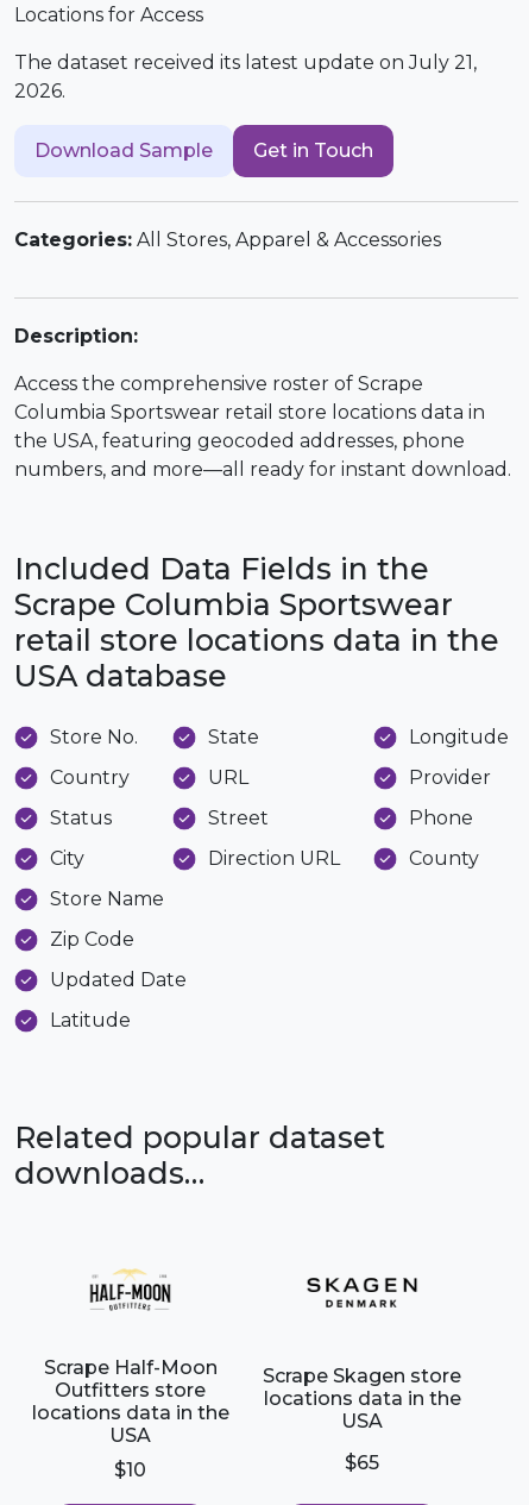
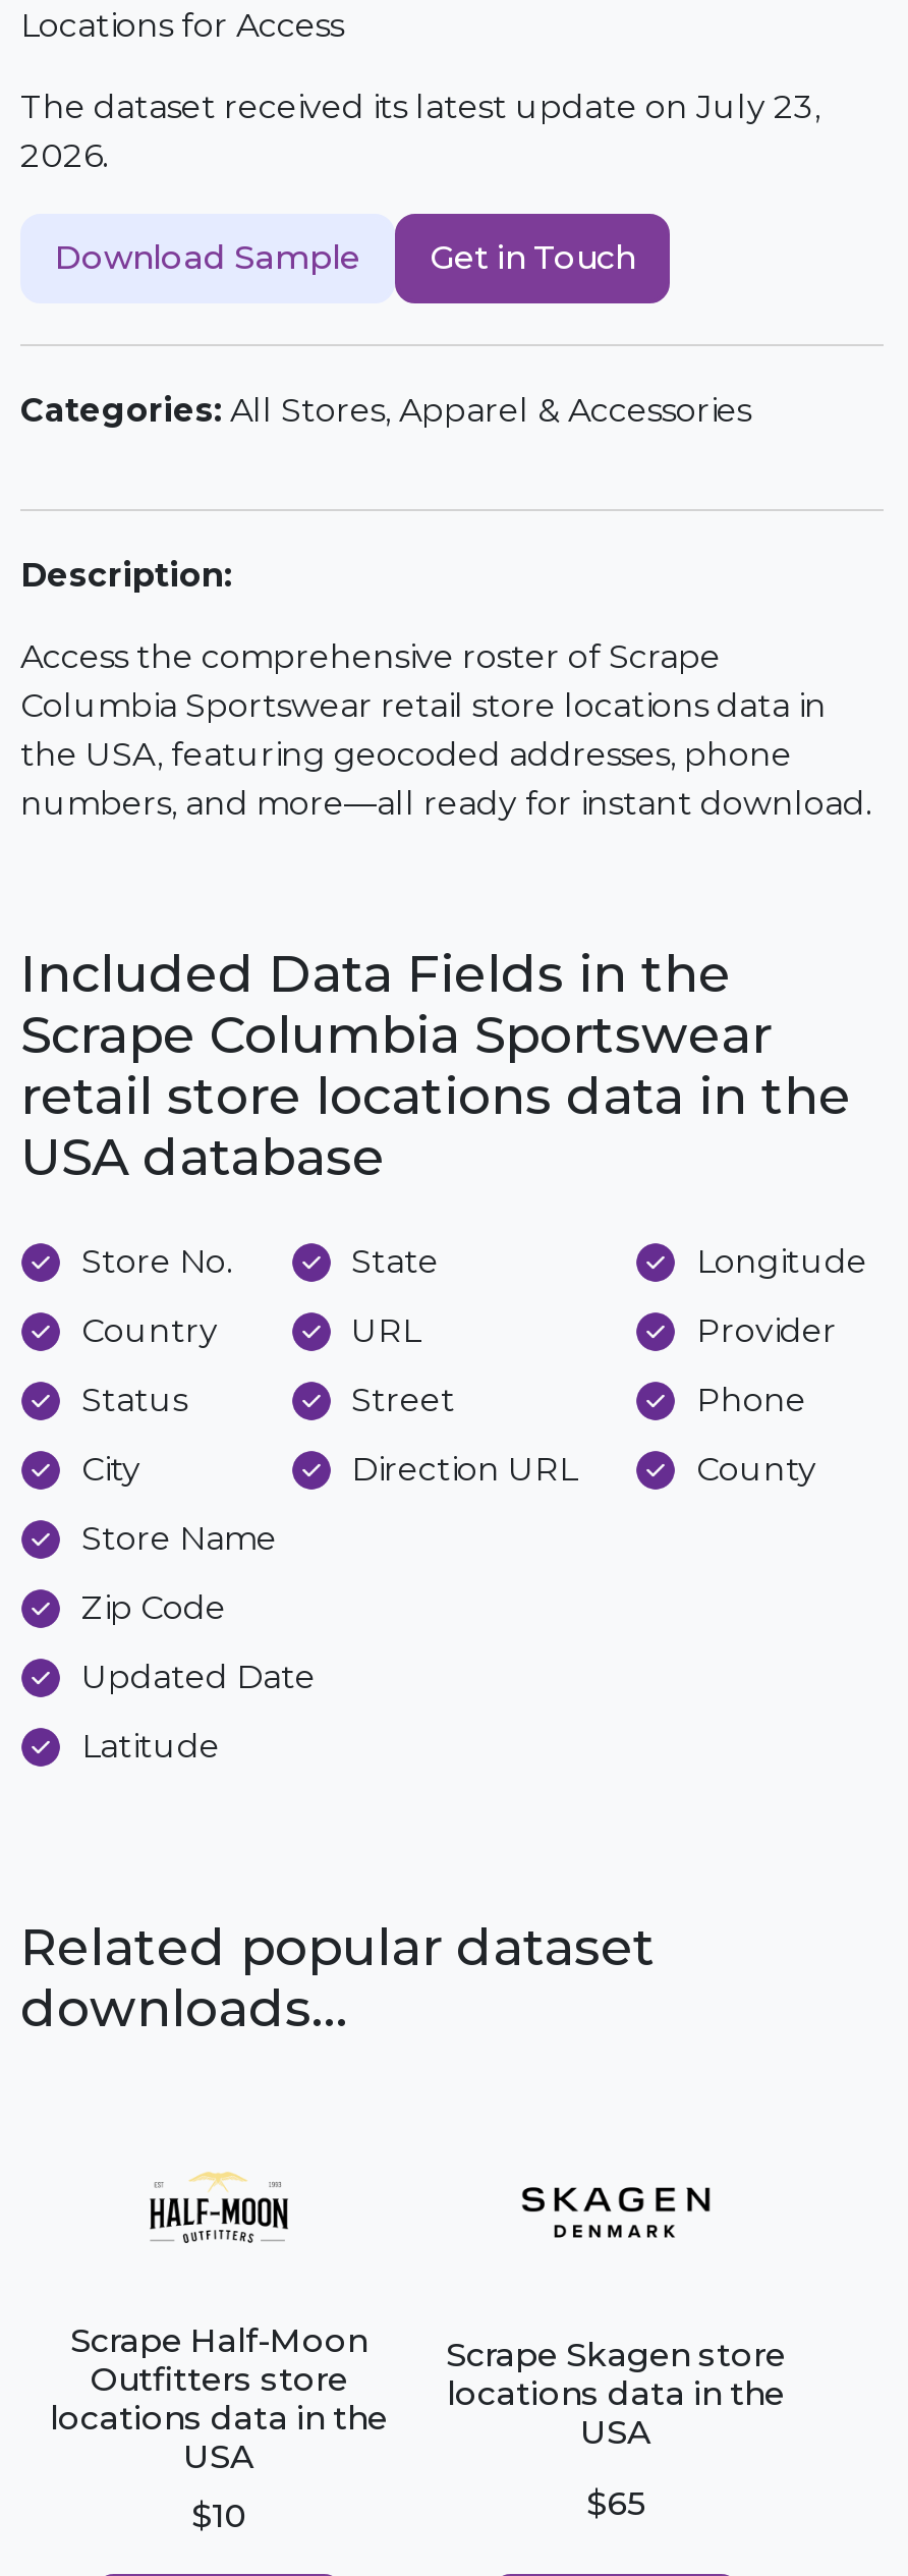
- The dataset received its latest update on July 21,
+ The dataset received its latest update on July 23,
